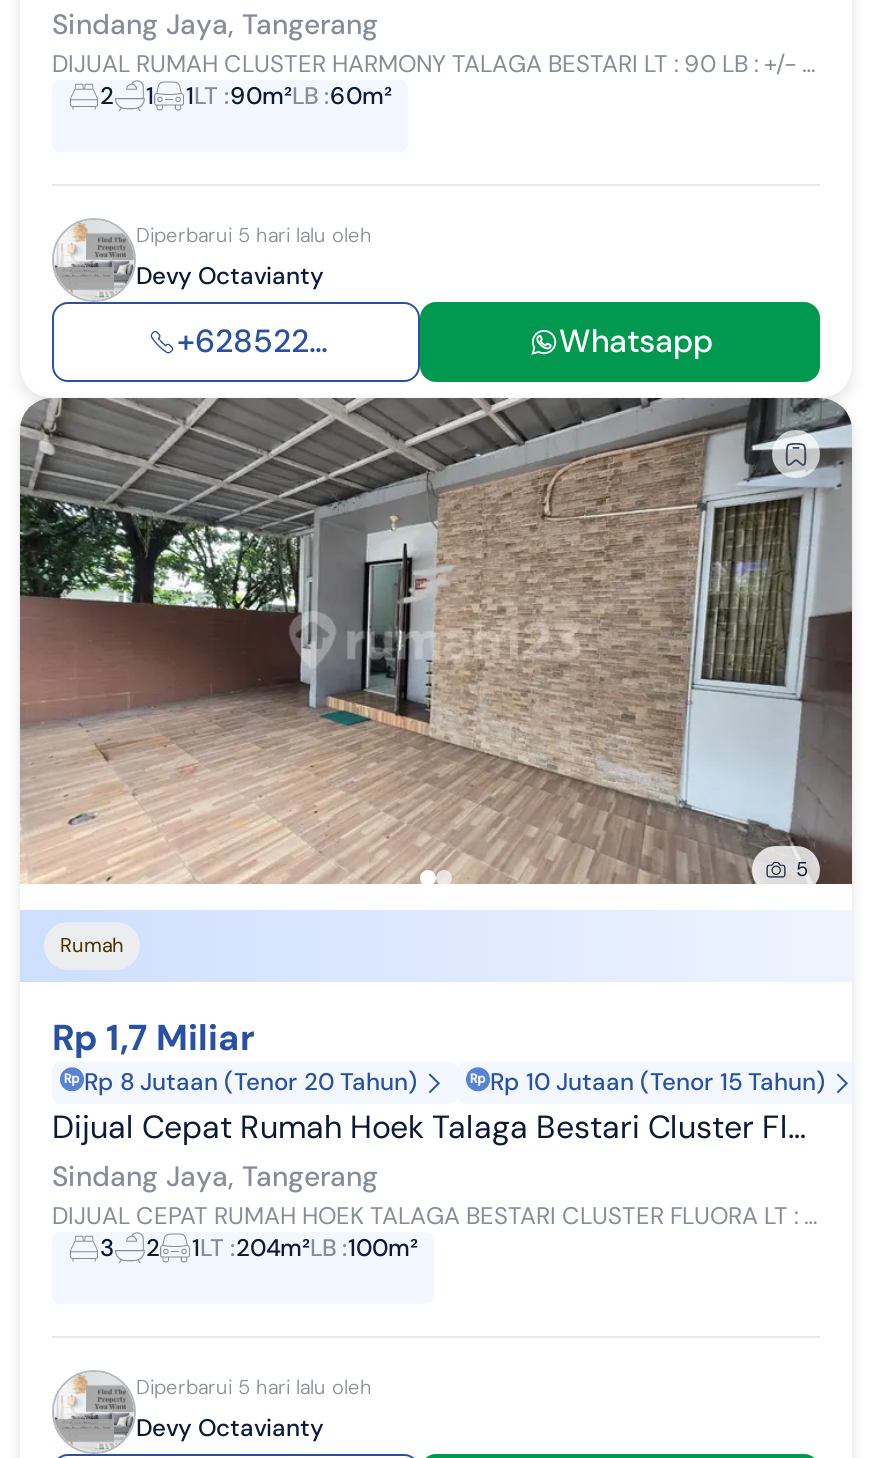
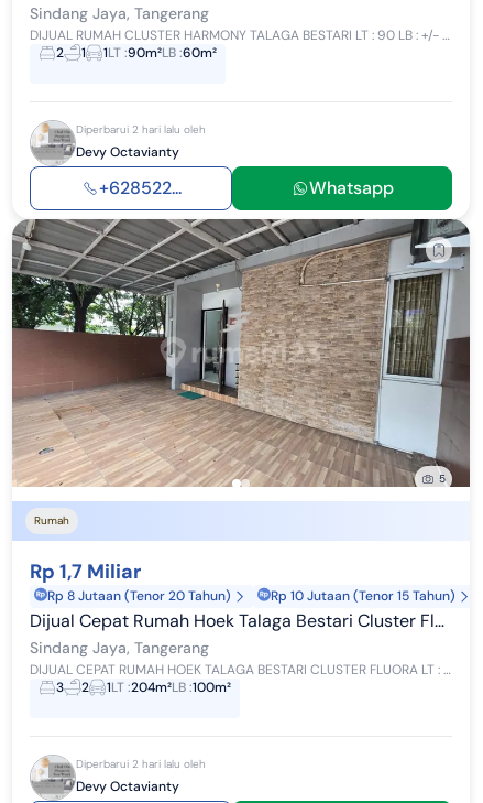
- Diperbarui 5 hari lalu oleh
+ Diperbarui 2 hari lalu oleh

- Diperbarui 5 hari lalu oleh
+ Diperbarui 2 hari lalu oleh
